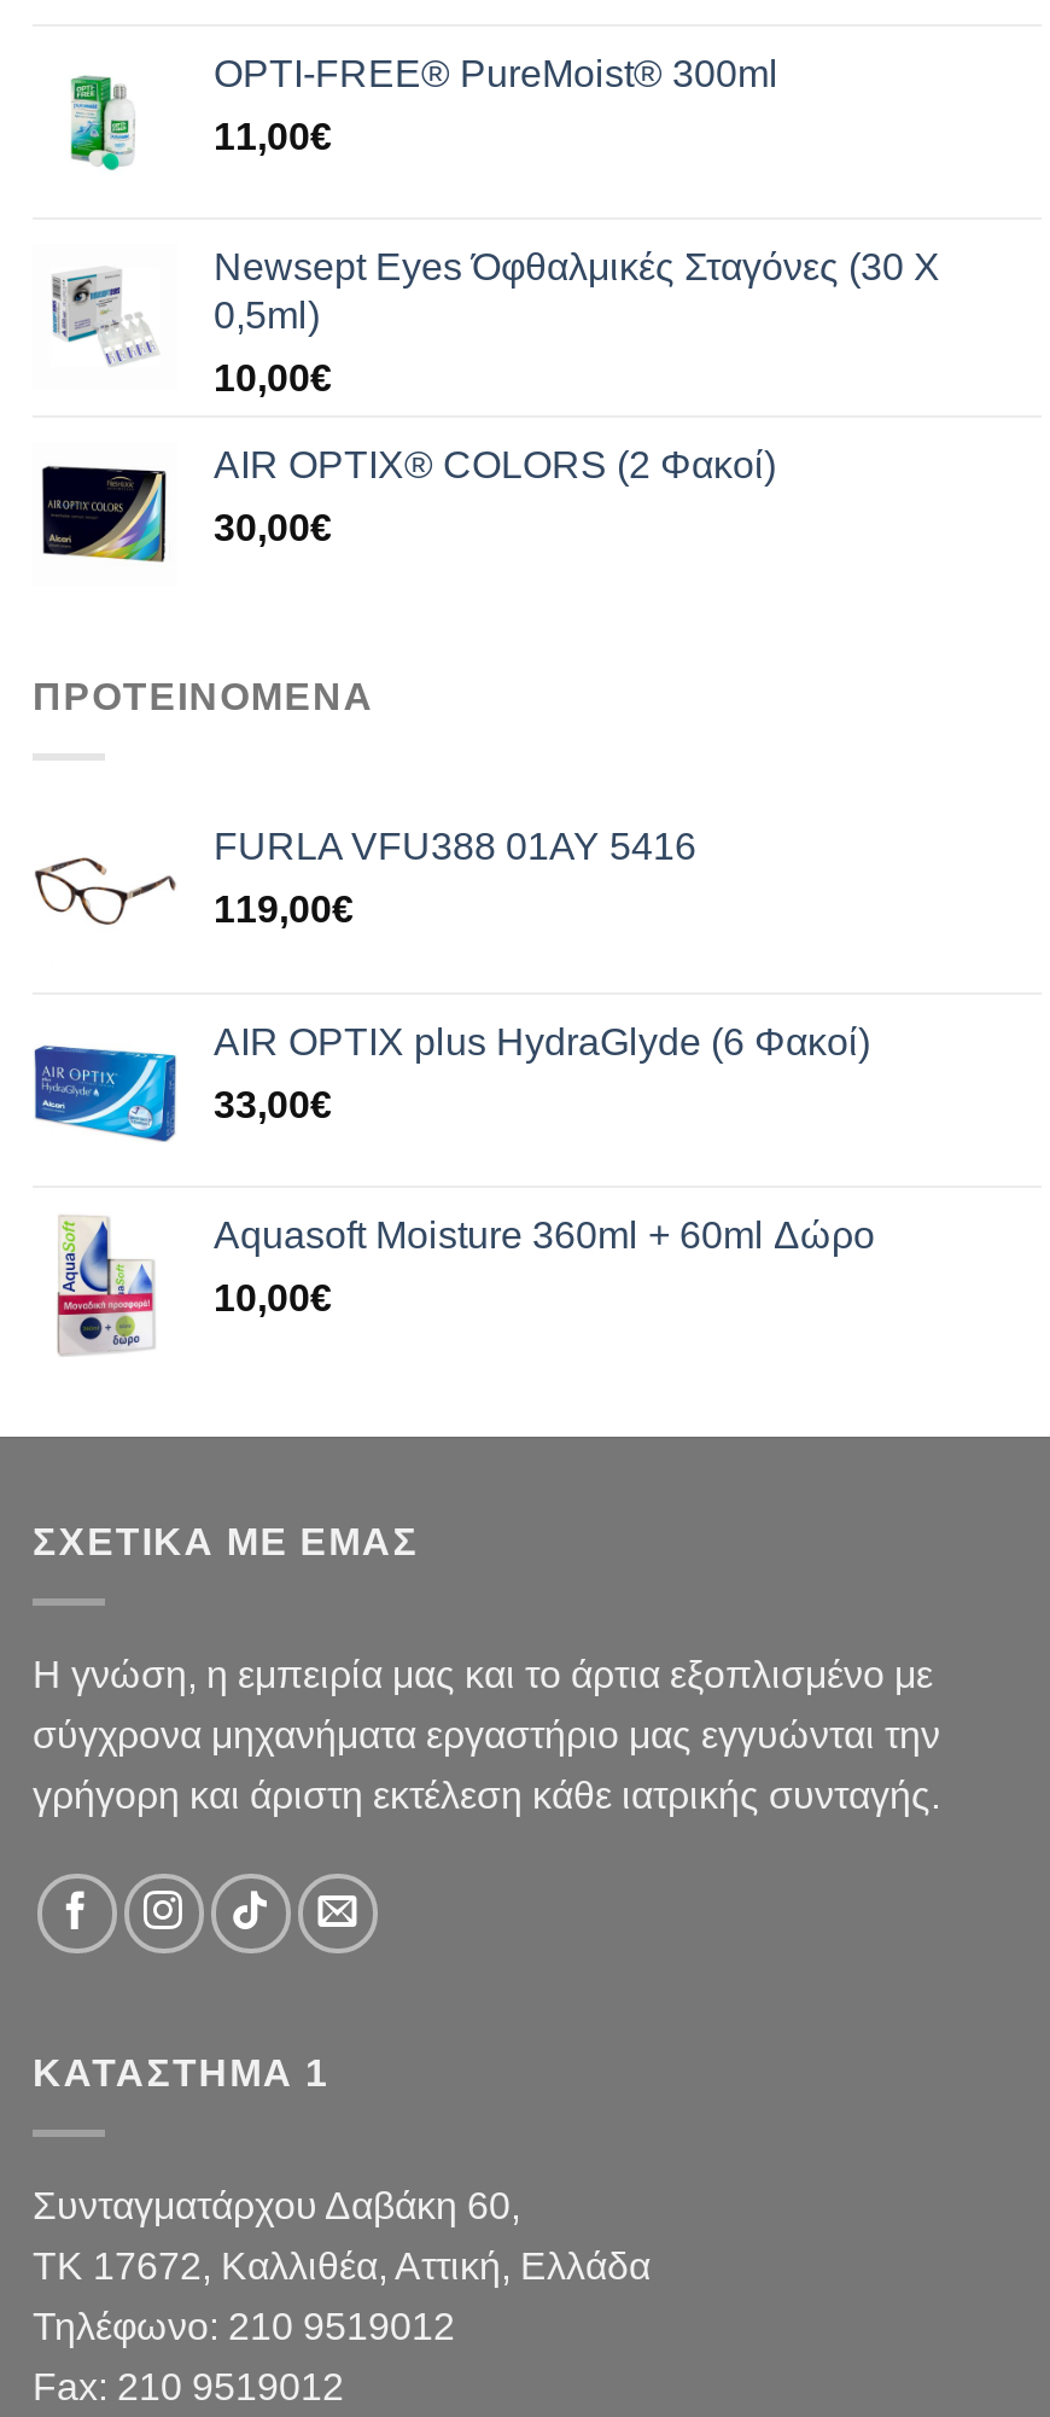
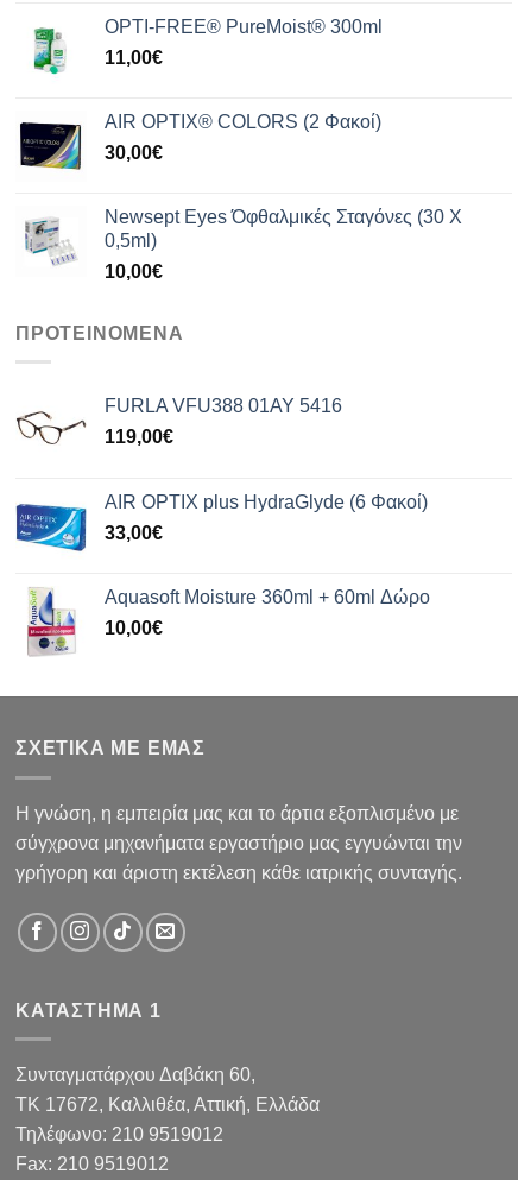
moved down: [image] | Newsept Eyes Όφθαλμικές Σταγόνες (30 Χ | 0,5ml) | 10,00€

moved up: [image] | AIR OPTIX® COLORS (2 Φακοί) | 30,00€
